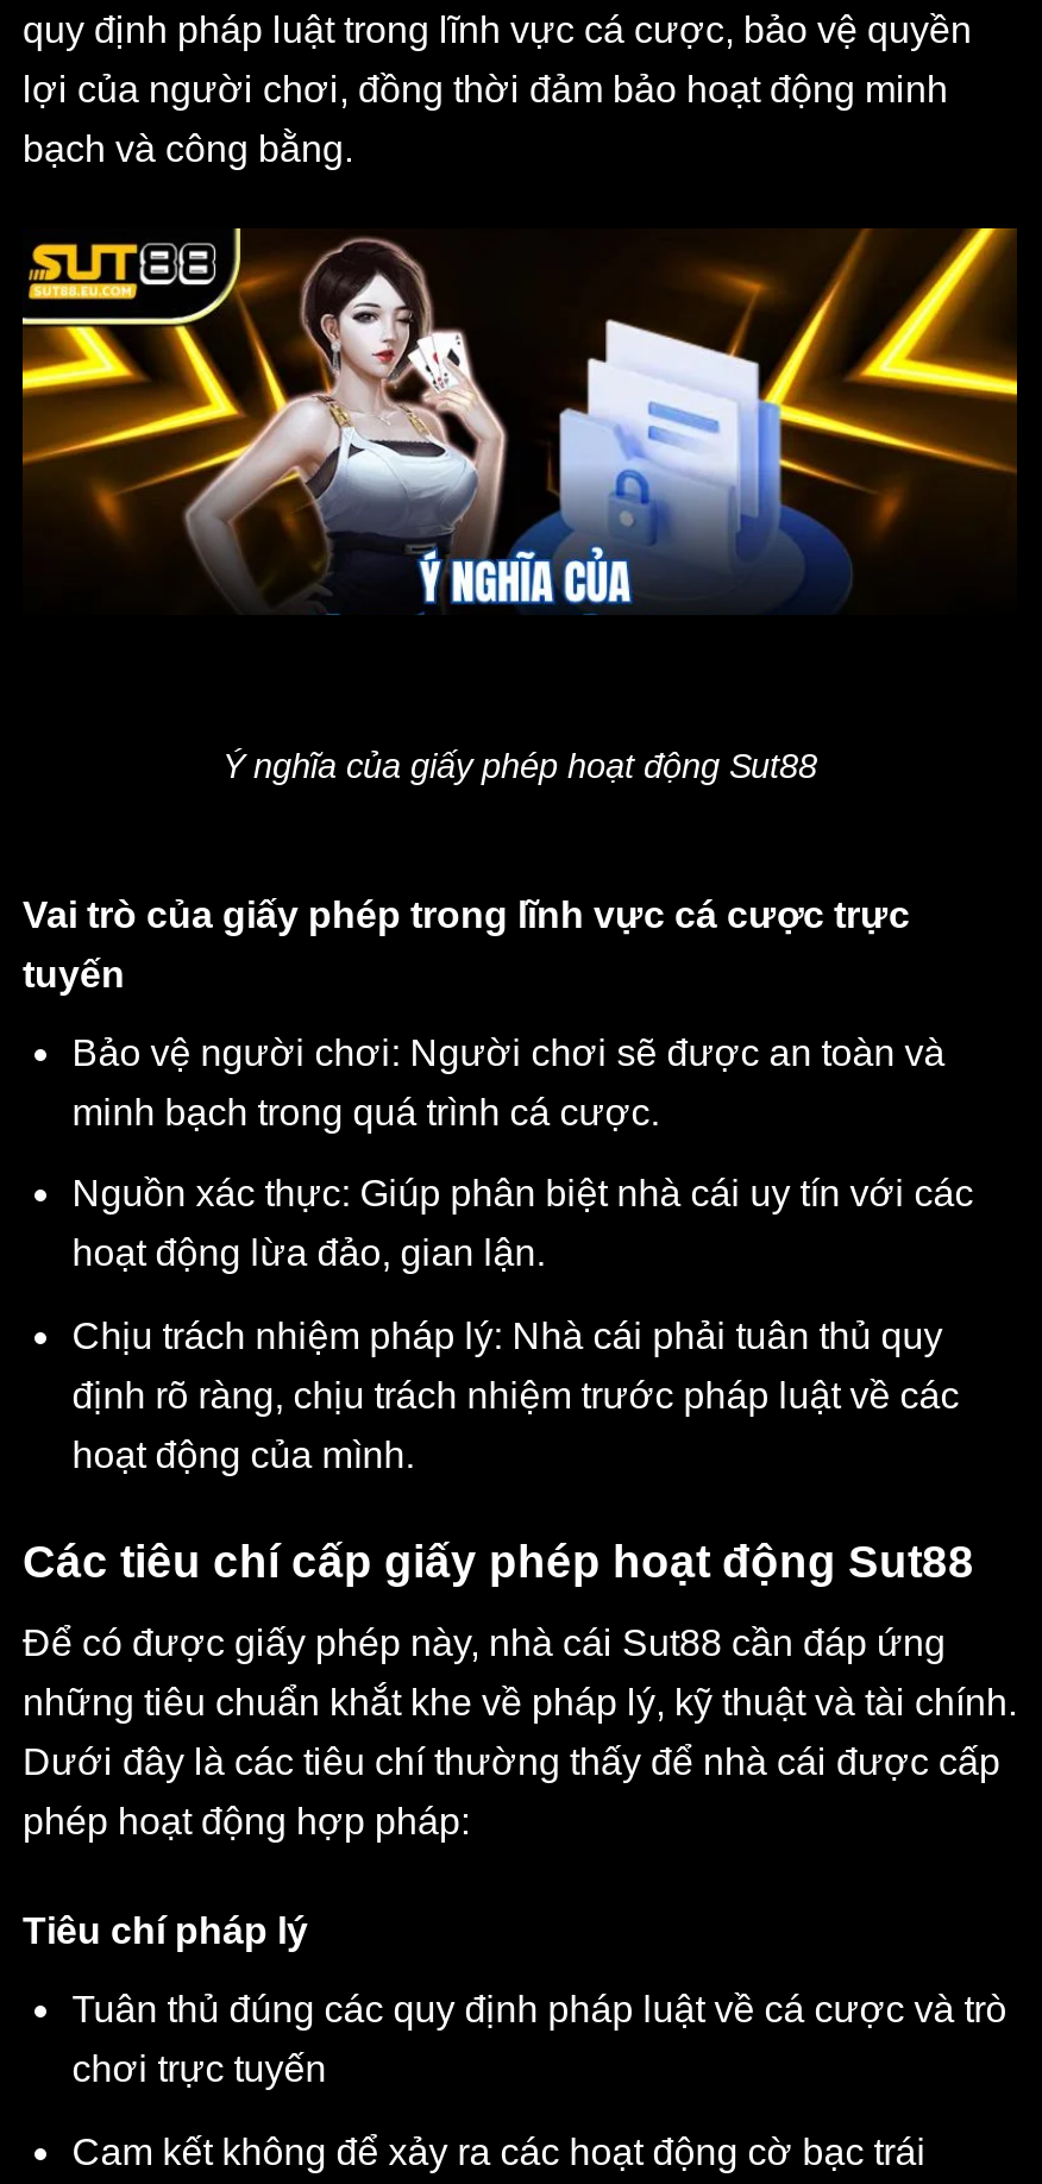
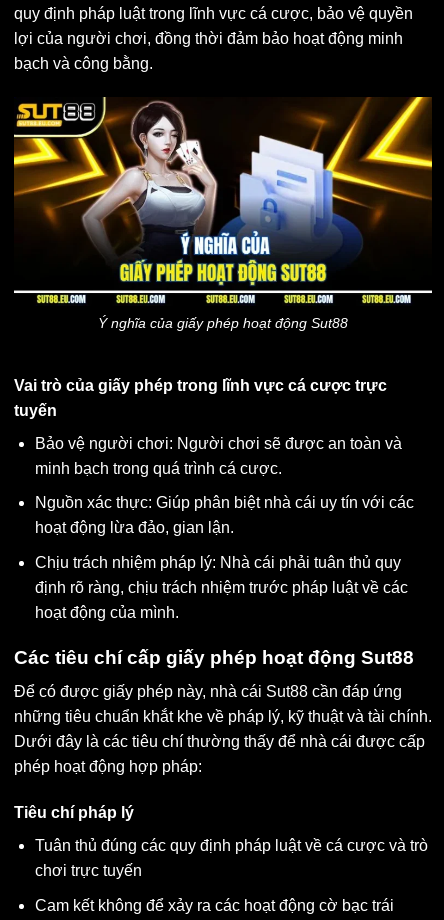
+ [image]
